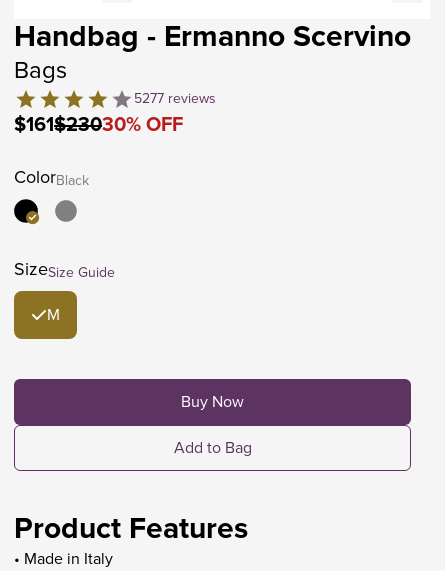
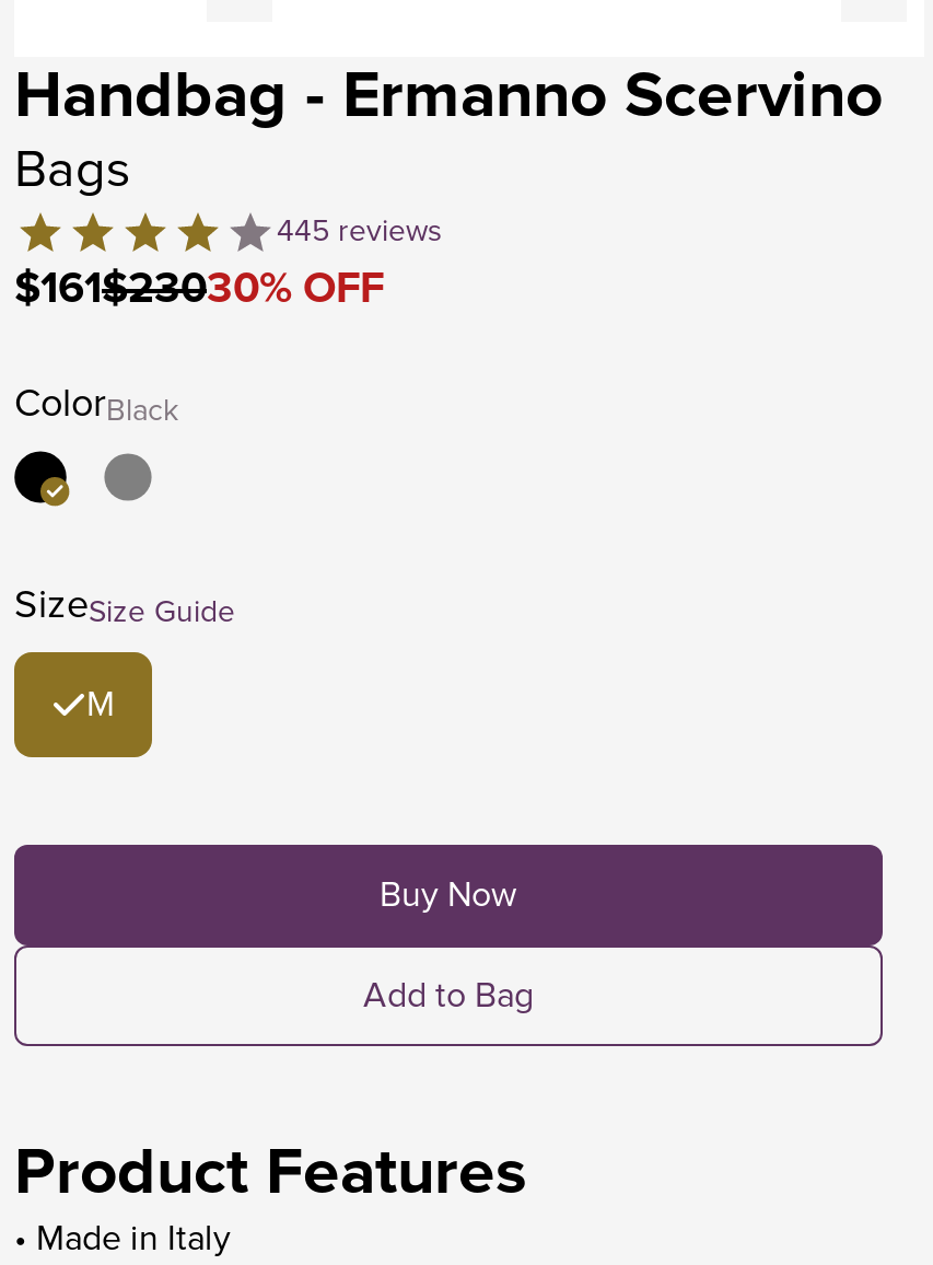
- 5277 reviews
+ 445 reviews
